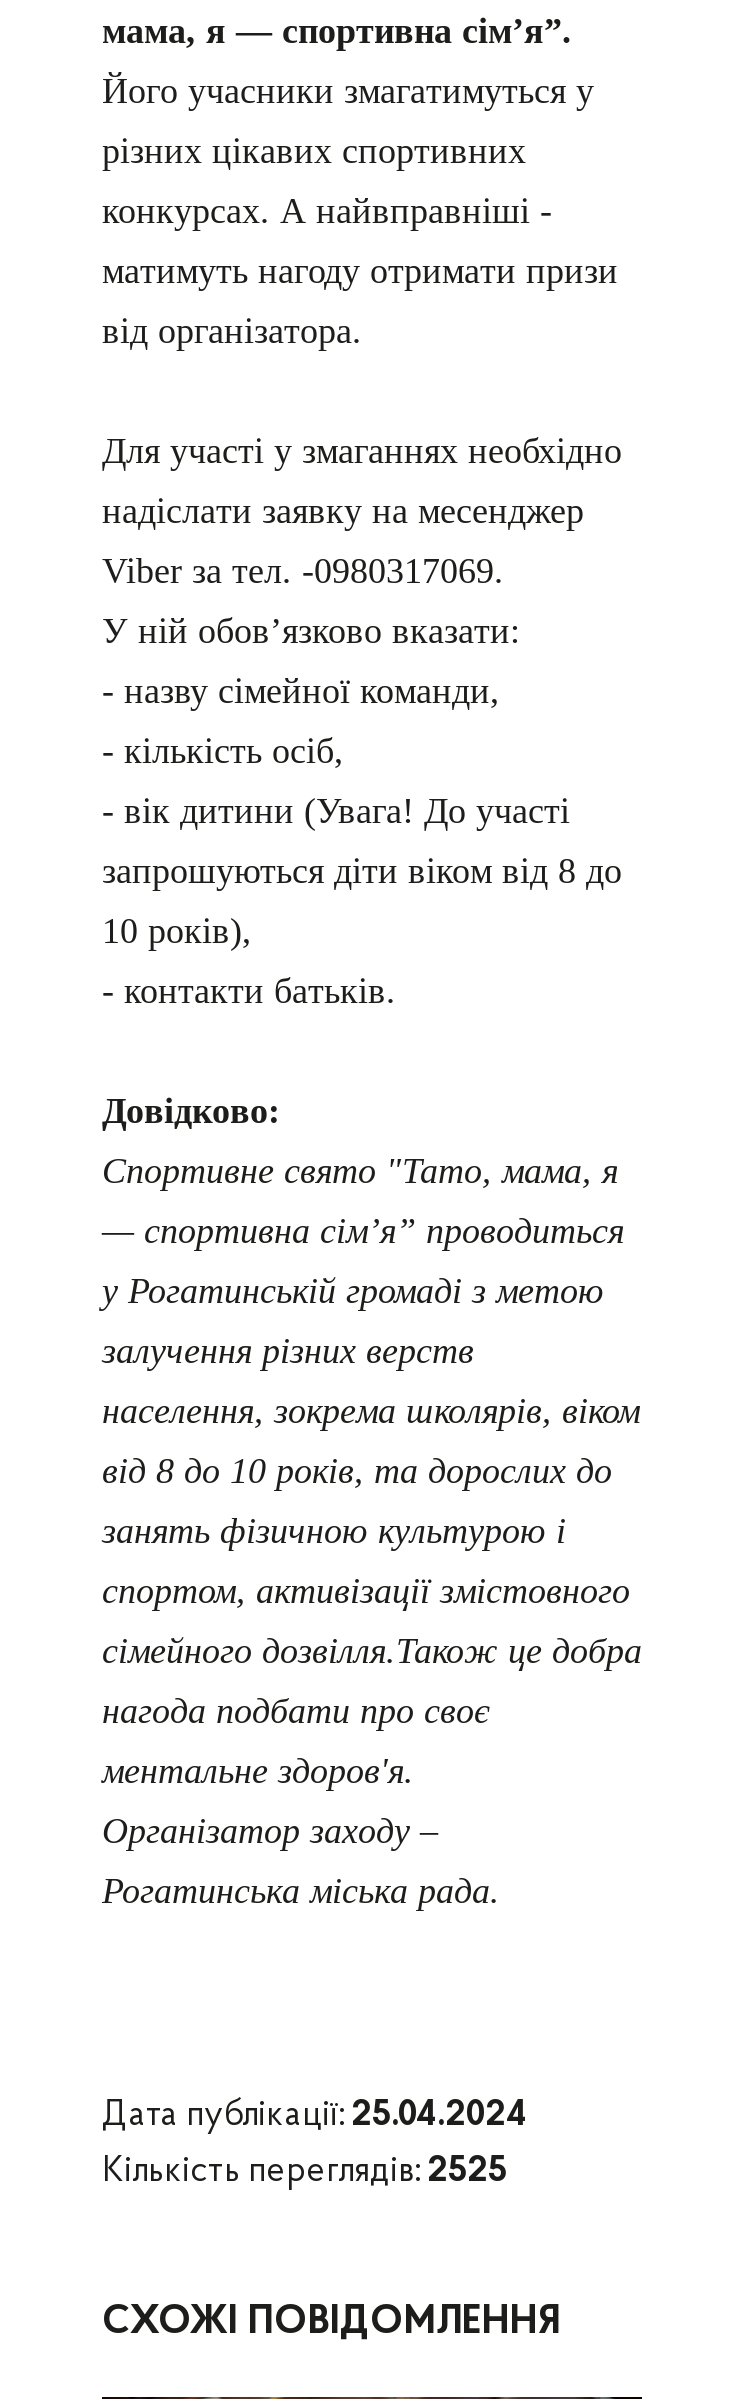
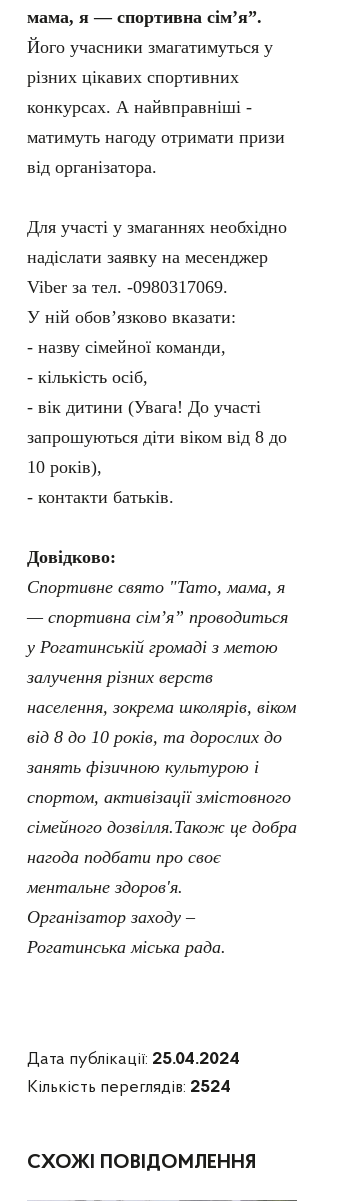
- Кількість переглядів: 2525
+ Кількість переглядів: 2524
